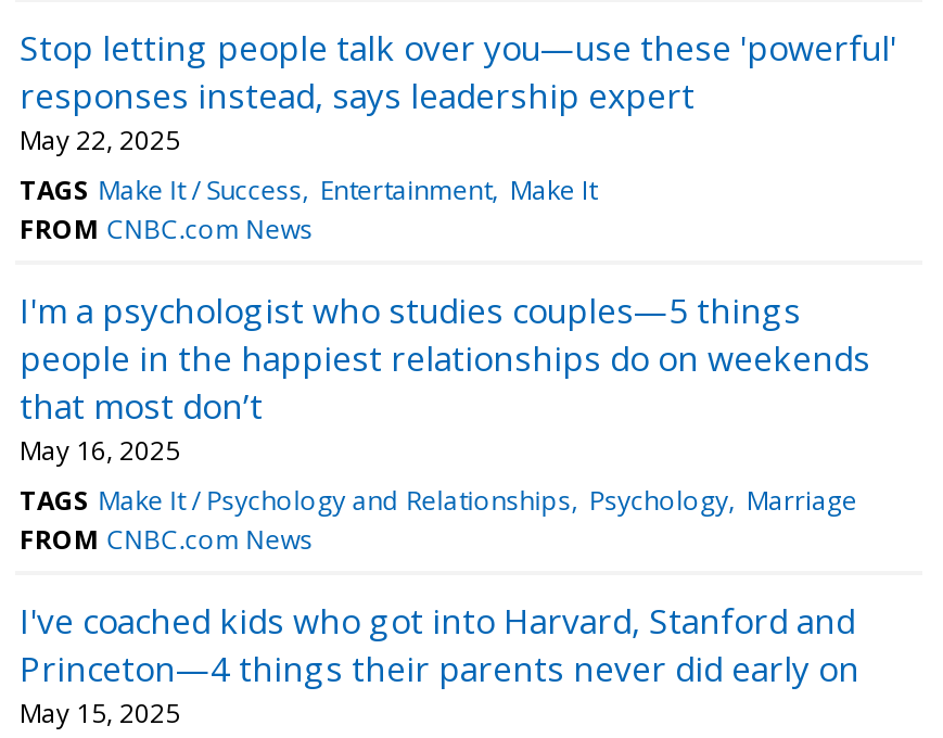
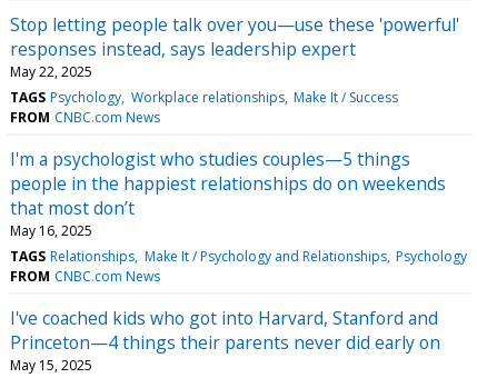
- TAGS Make It / Success Entertainment Make It
+ TAGS Psychology Workplace relationships Make It / Success

- TAGS Make It / Psychology and Relationships Psychology Marriage
+ TAGS Relationships Make It / Psychology and Relationships Psychology
